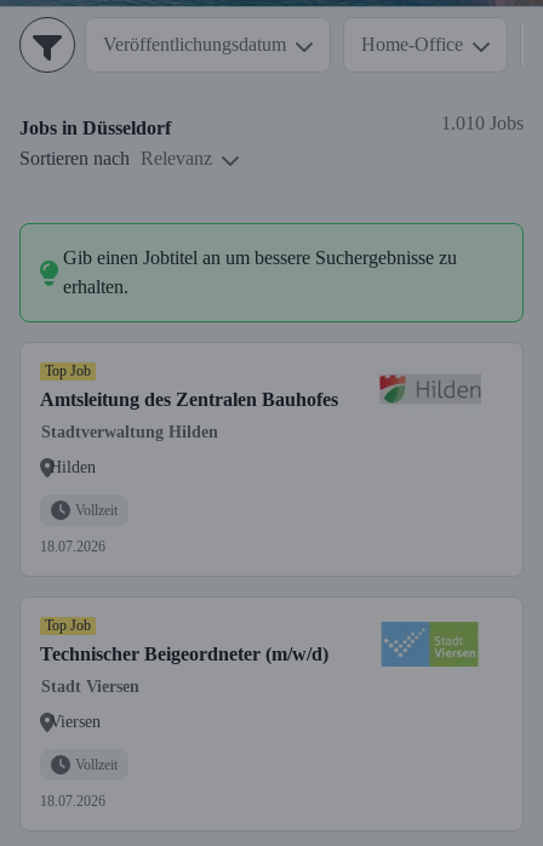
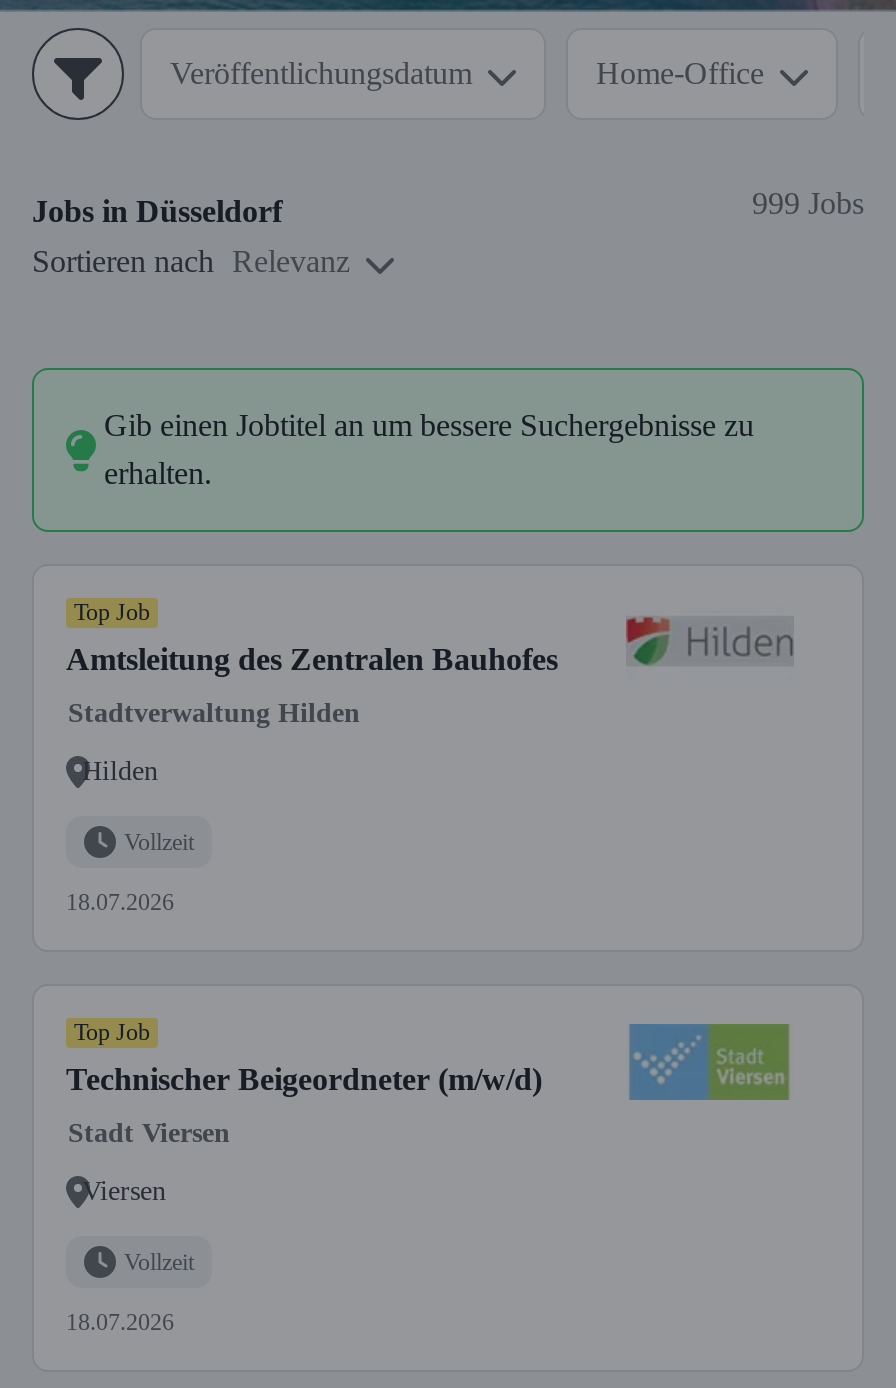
- 1.010 Jobs
+ 999 Jobs
